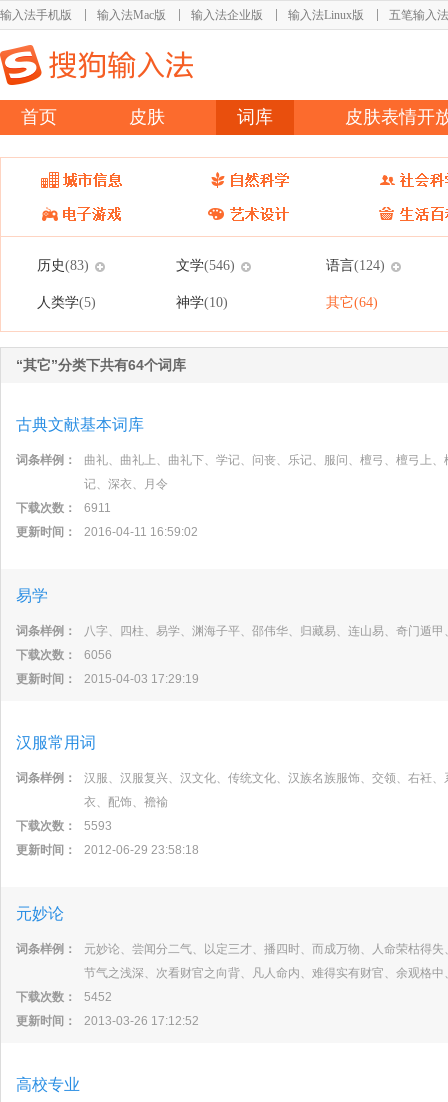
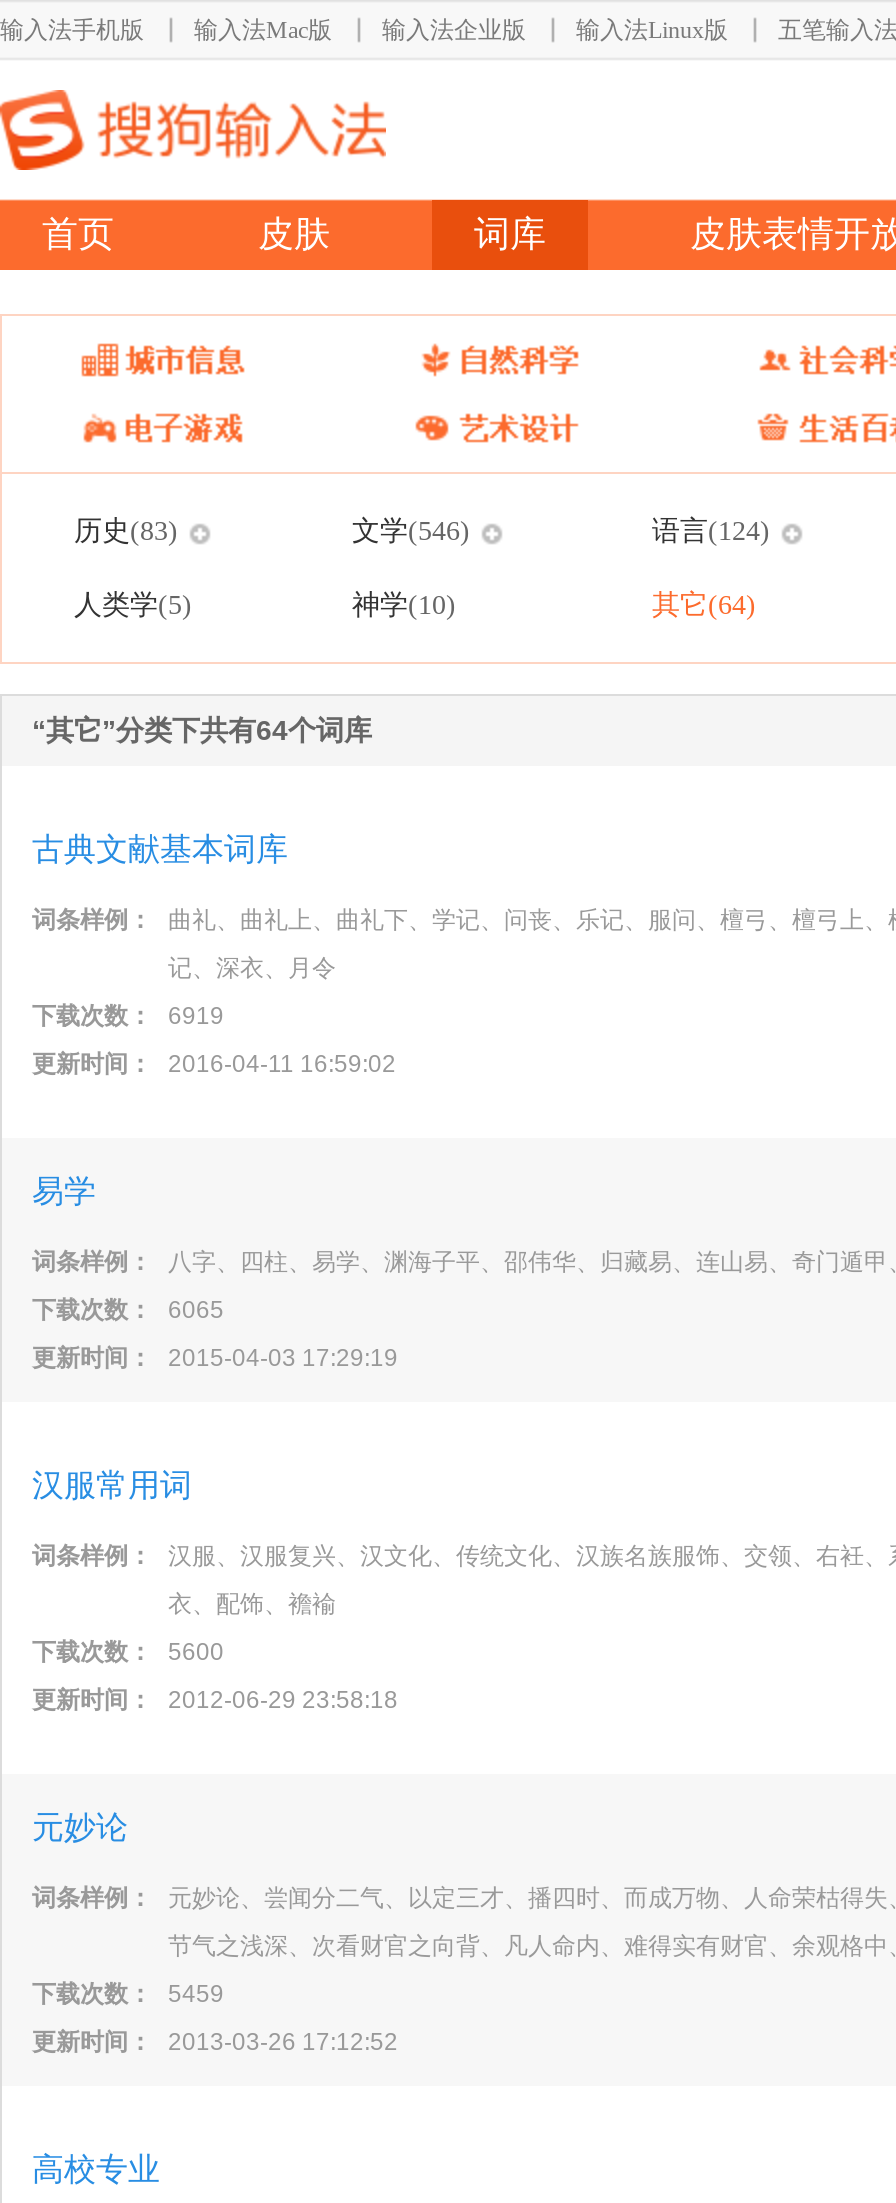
- 下载次数： 6911
+ 下载次数： 6919

- 下载次数： 6056
+ 下载次数： 6065

- 下载次数： 5593
+ 下载次数： 5600

- 下载次数： 5452
+ 下载次数： 5459
